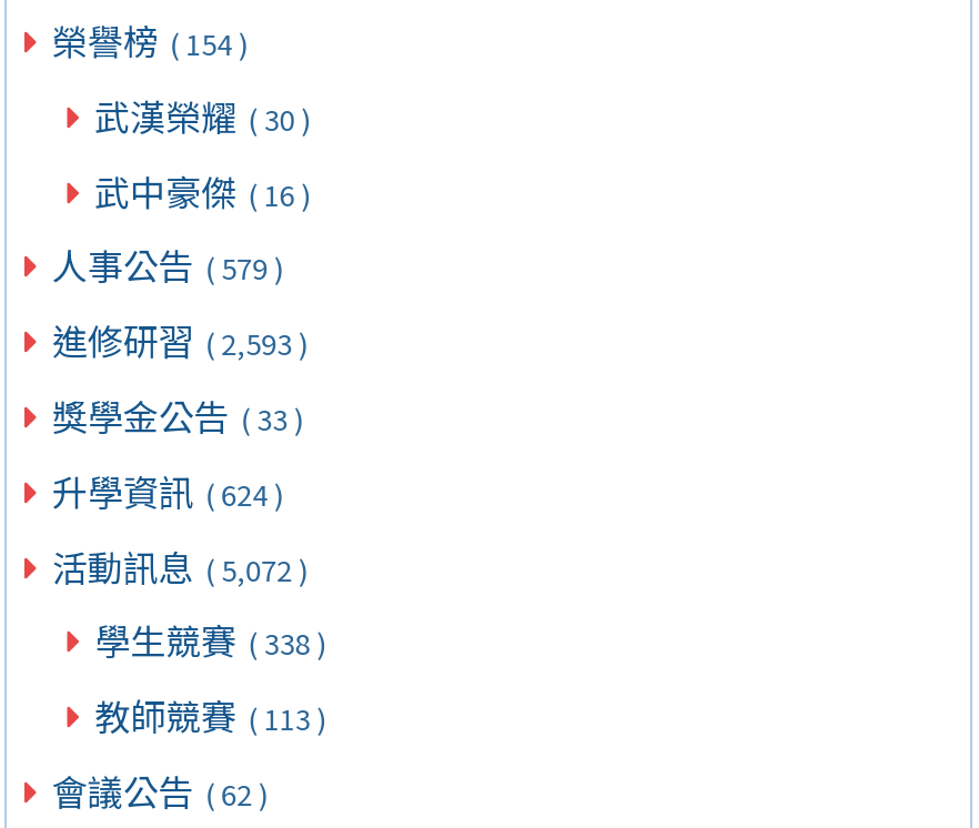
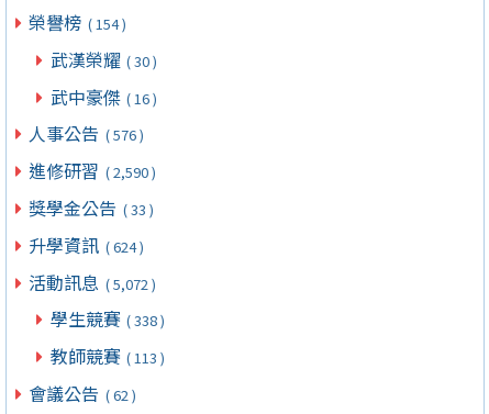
- 人事公告 ( 579 )
+ 人事公告 ( 576 )

- 進修研習 ( 2,593 )
+ 進修研習 ( 2,590 )
